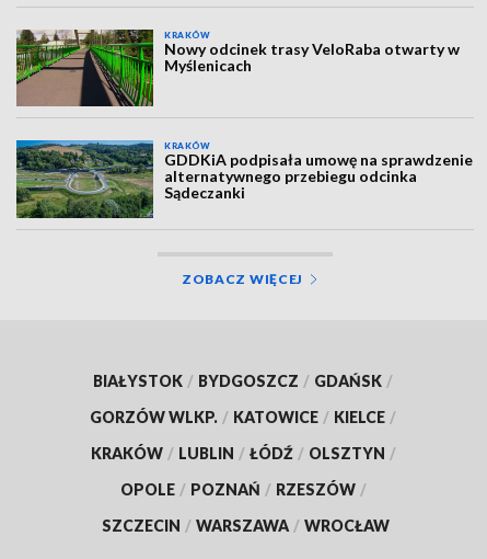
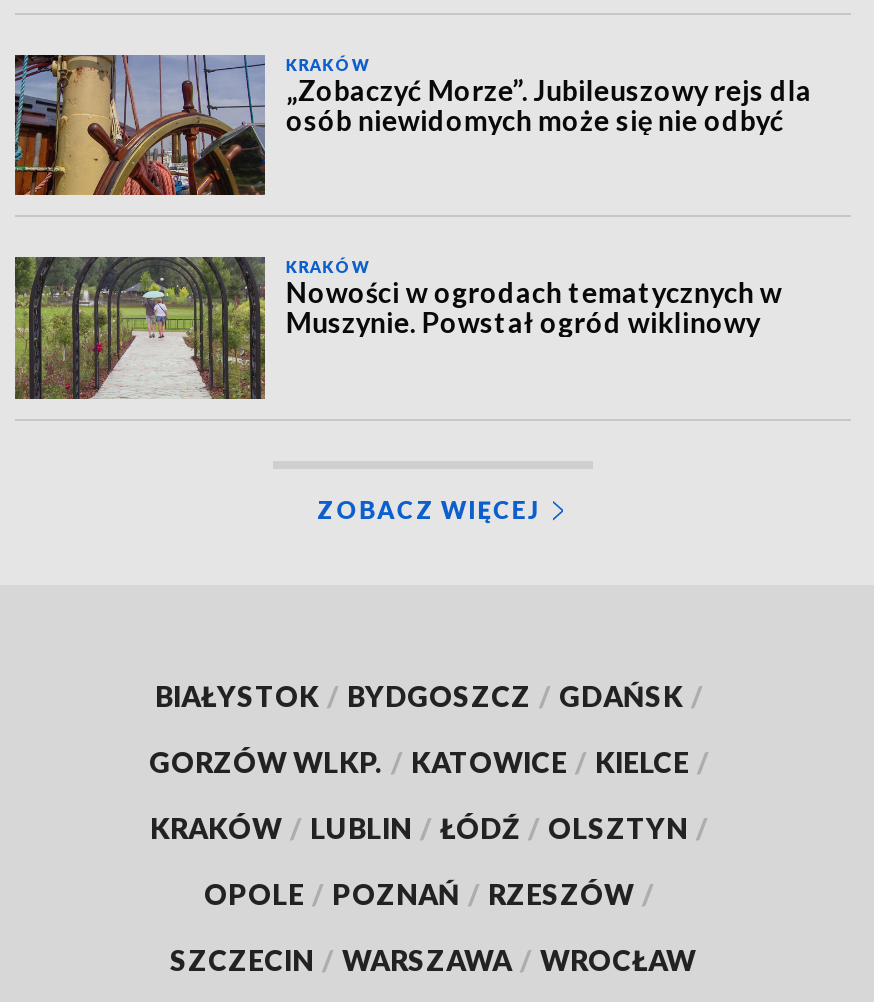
- [image]
- Nowy odcinek trasy VeloRaba otwarty w
- Myślenicach
+ [image]
+ „Zobaczyć Morze”. Jubileuszowy rejs dla
+ osób niewidomych może się nie odbyć

- [image]
- GDDKiA podpisała umowę na sprawdzenie
- alternatywnego przebiegu odcinka
- Sądeczanki
+ [image]
+ Nowości w ogrodach tematycznych w
+ Muszynie. Powstał ogród wiklinowy
